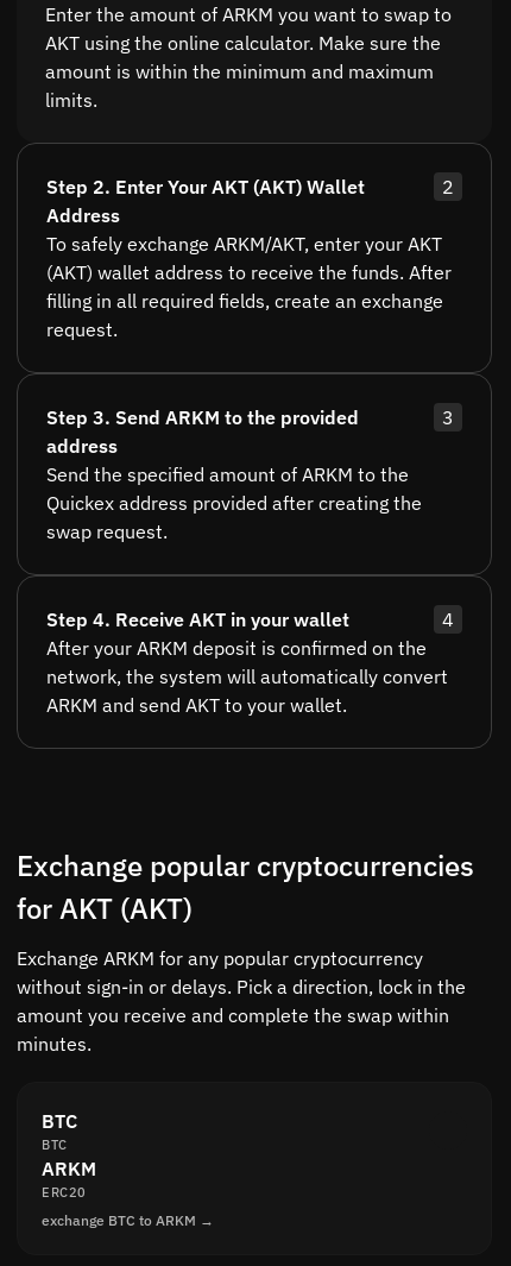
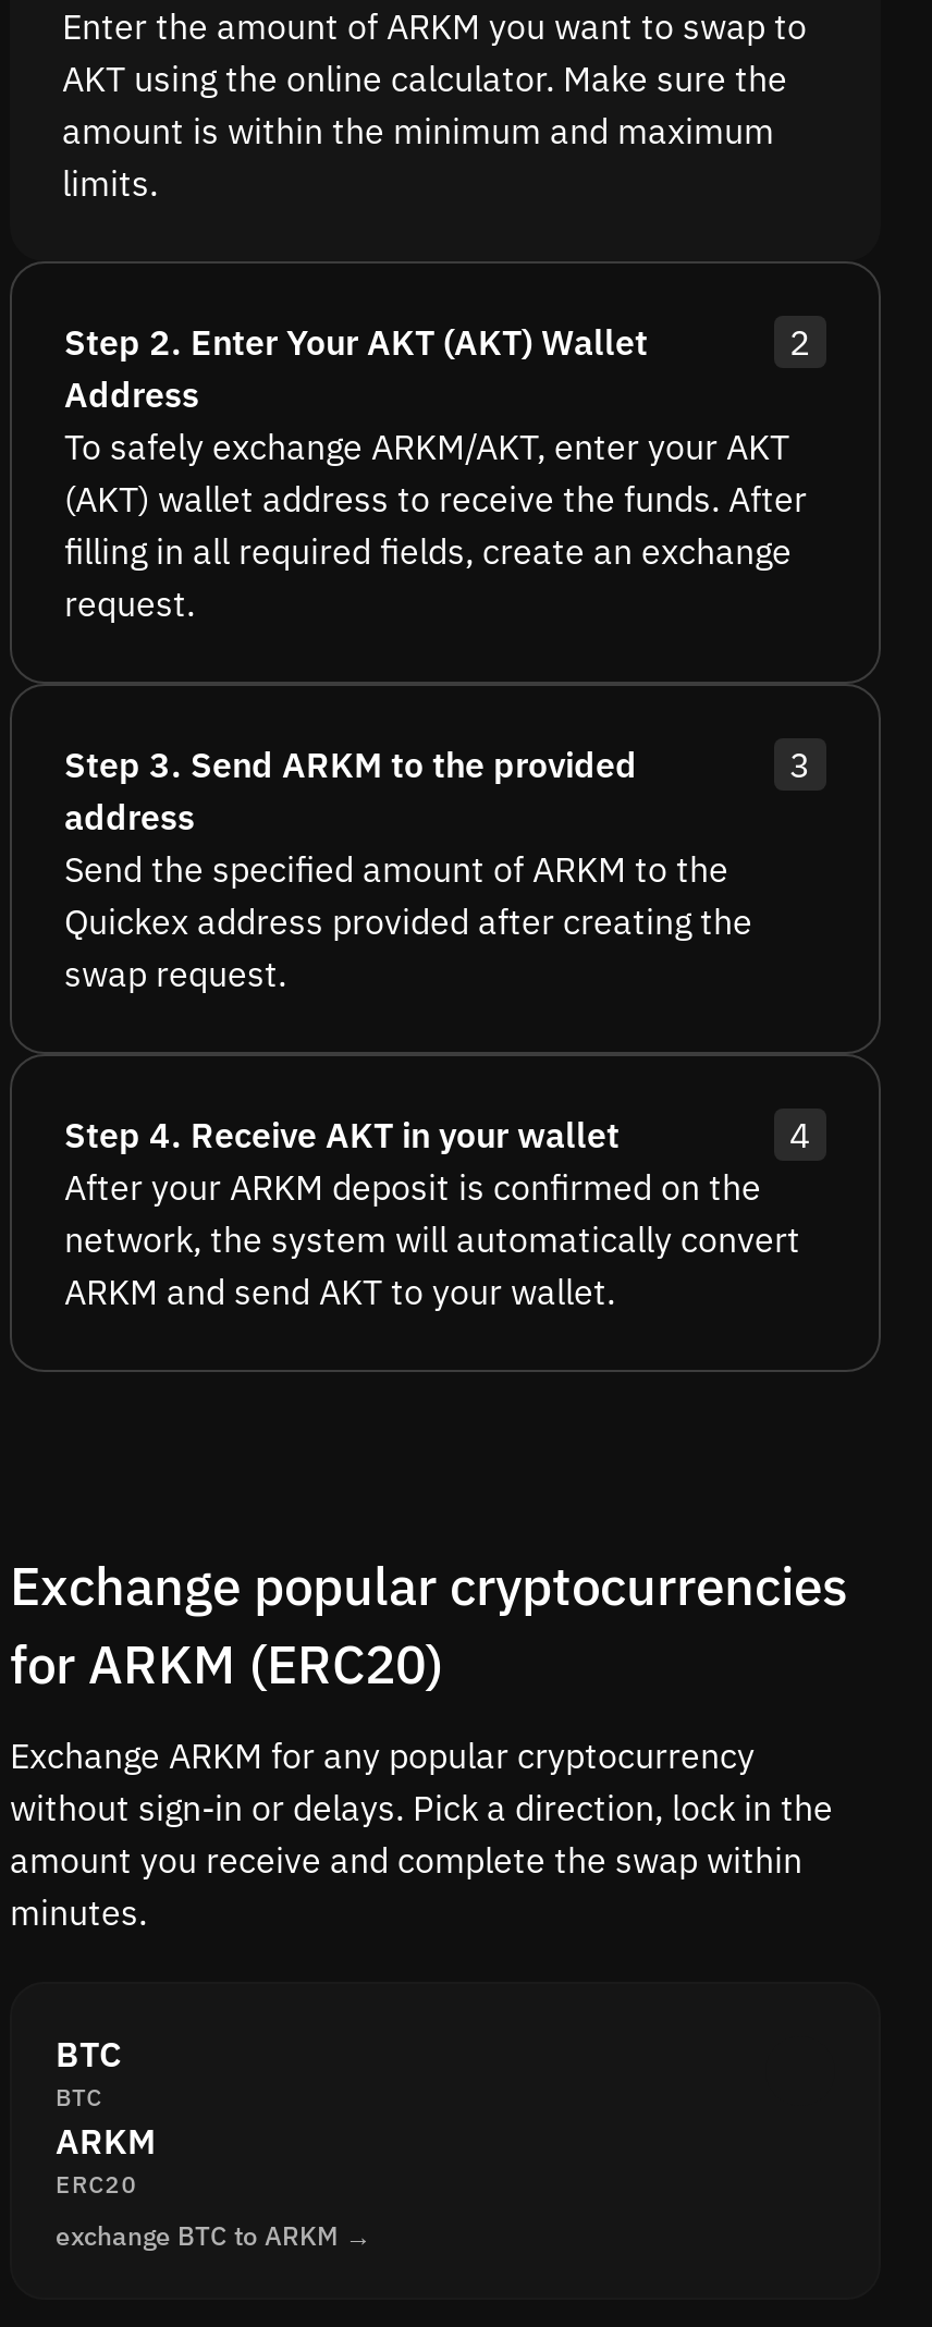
- for AKT (AKT)
+ for ARKM (ERC20)
